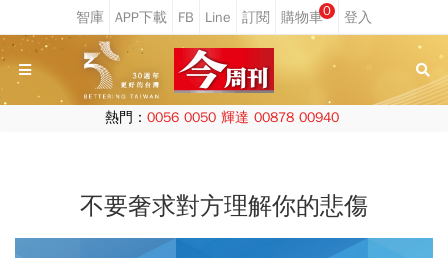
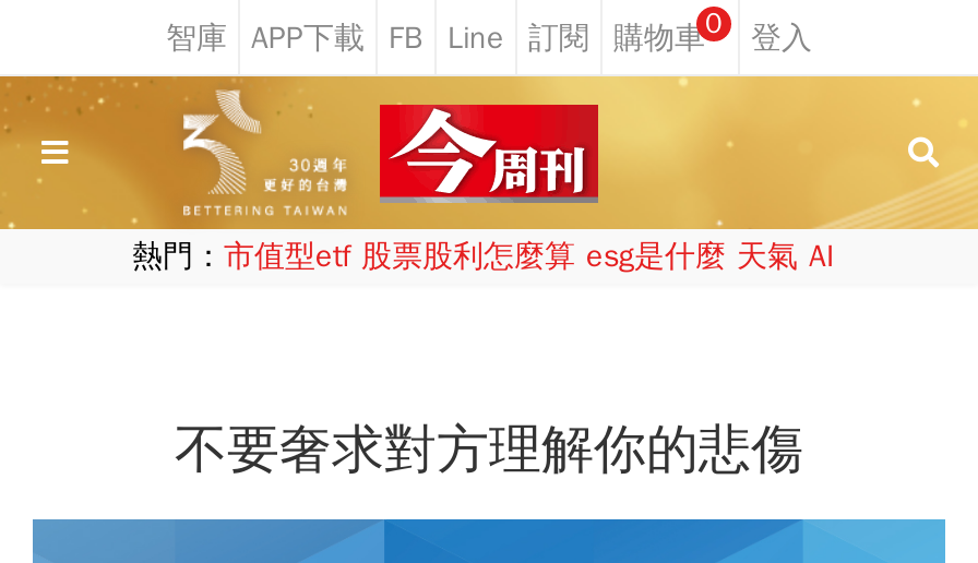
- 熱門：0056 0050 輝達 00878 00940
+ 熱門：市值型etf 股票股利怎麼算 esg是什麼 天氣 AI
